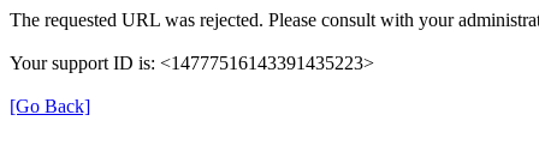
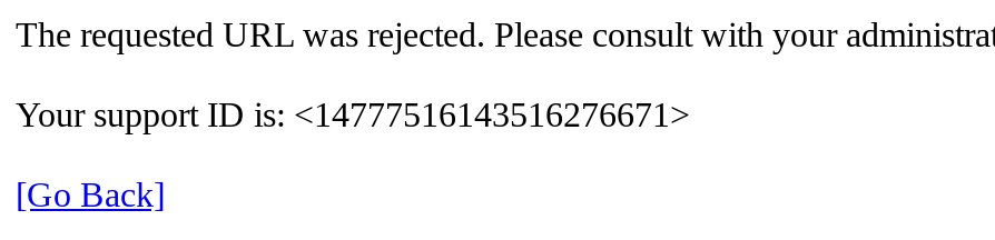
- Your support ID is: <14777516143391435223>
+ Your support ID is: <14777516143516276671>
